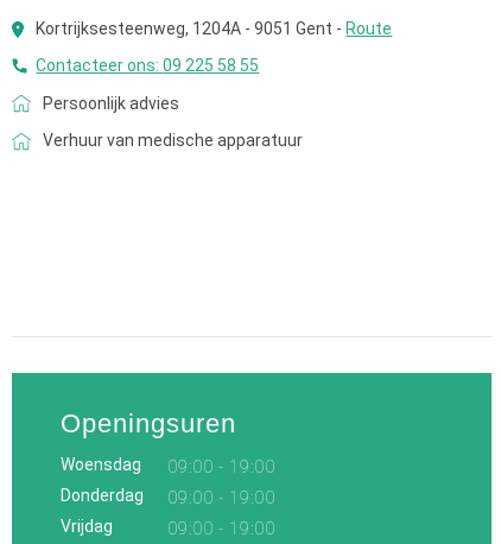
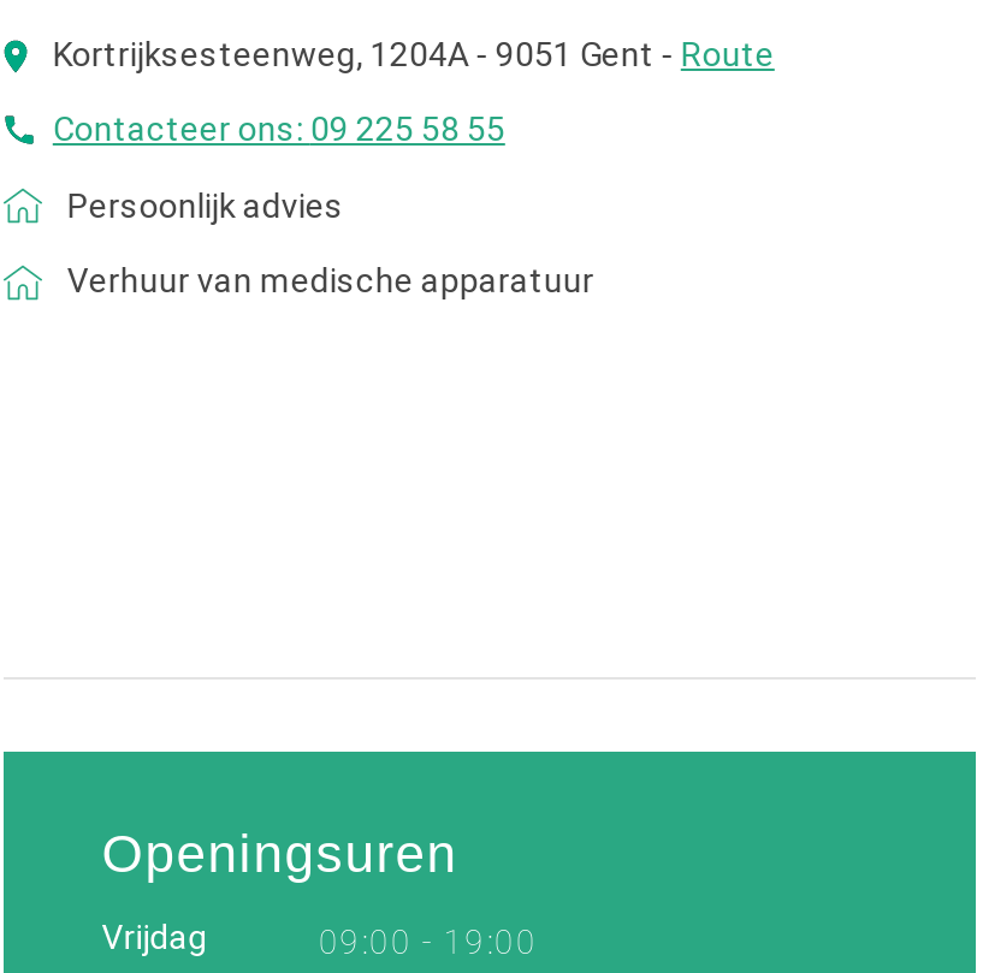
- Woensdag
- 09:00 - 19:00
- Donderdag
- 09:00 - 19:00
